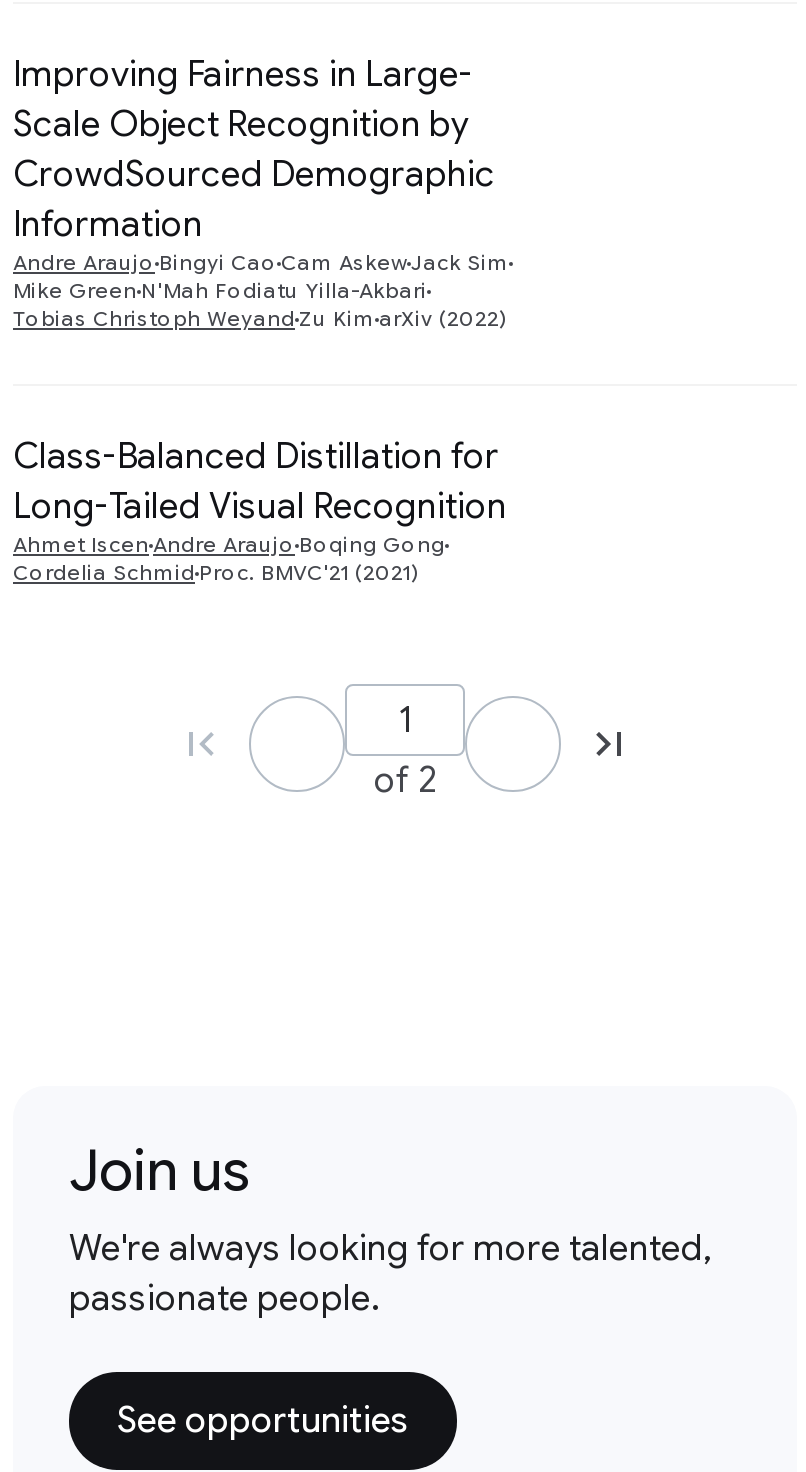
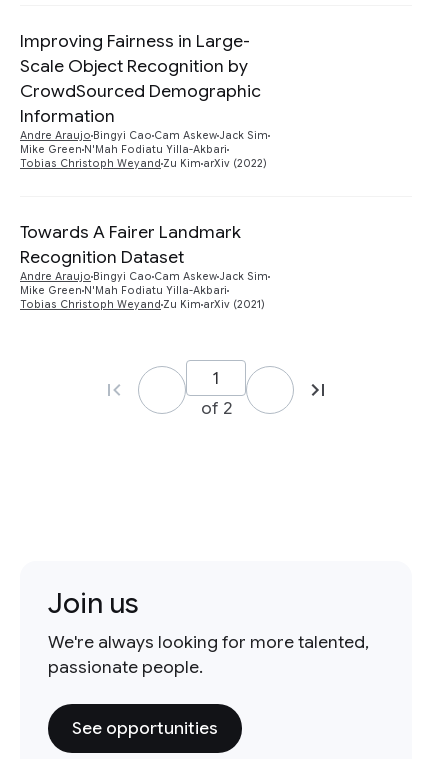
- Class-Balanced Distillation for
- Long-Tailed Visual Recognition
- Ahmet Iscen Andre Araujo Boqing Gong
- Cordelia Schmid Proc. BMVC'21 (2021)
+ Towards A Fairer Landmark
+ Recognition Dataset
+ Andre Araujo Bingyi Cao Cam Askew Jack Sim
+ Mike Green N'Mah Fodiatu Yilla-Akbari
+ Tobias Christoph Weyand Zu Kim arXiv (2021)
